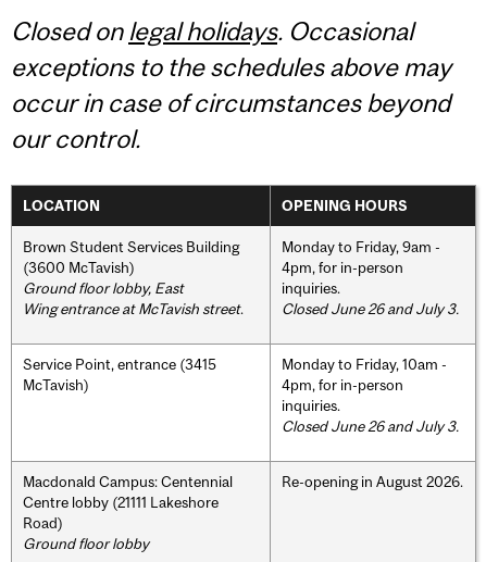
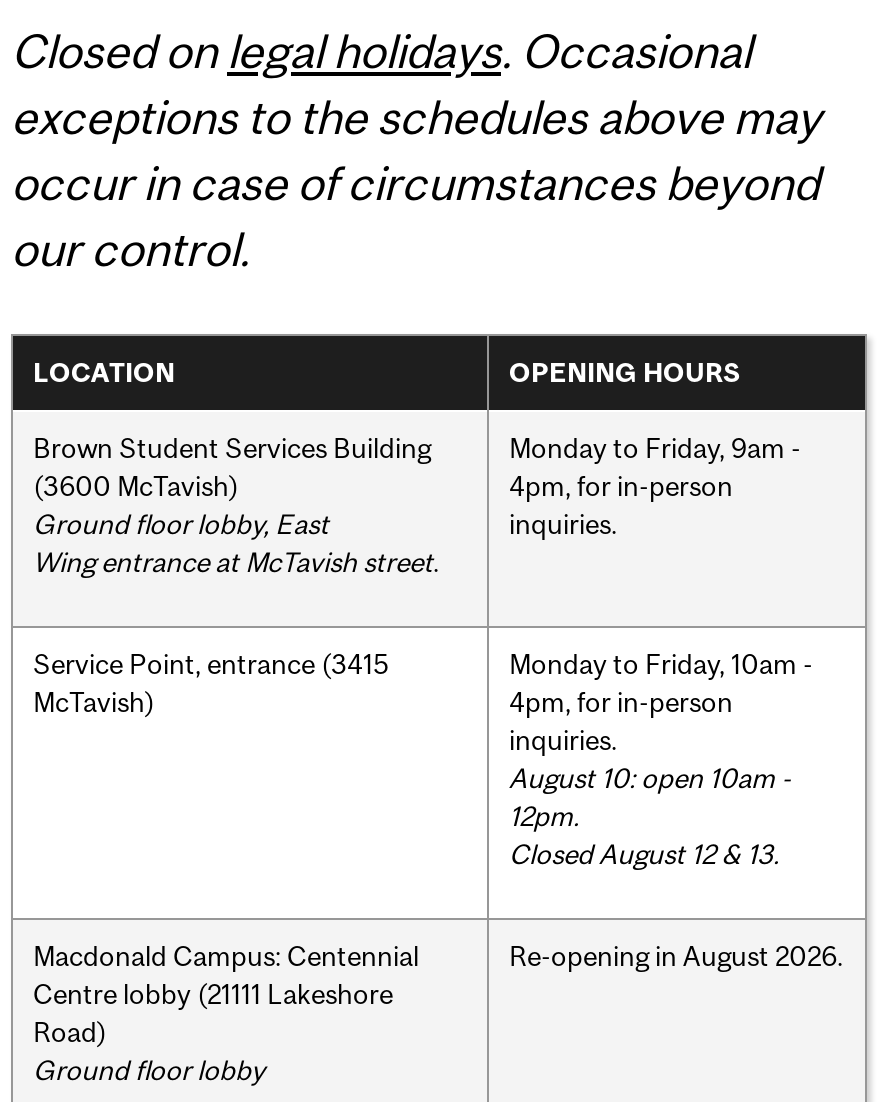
- Closed June 26 and July 3.

- Closed June 26 and July 3.
+ August 10: open 10am -
+ 12pm.
+ Closed August 12 & 13.
